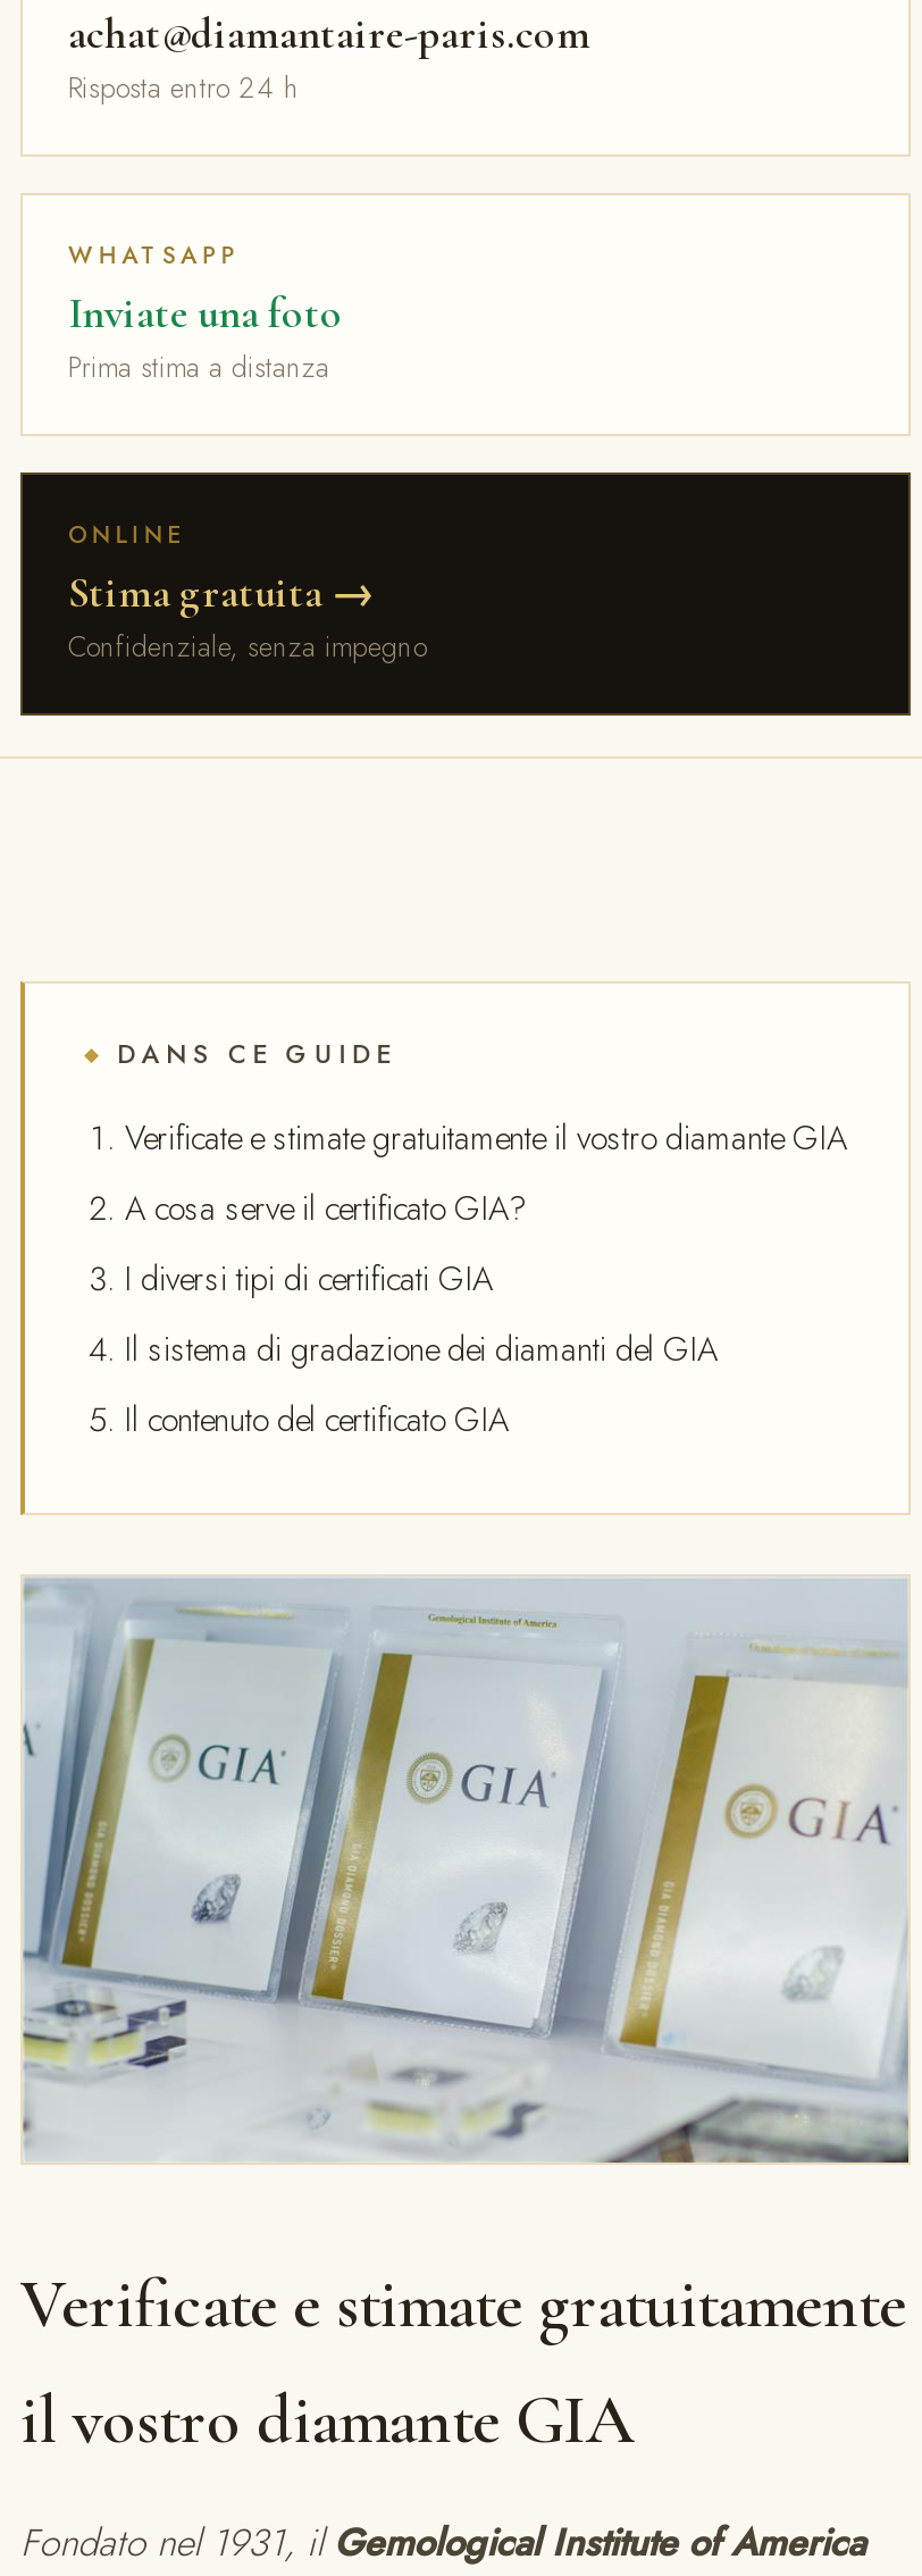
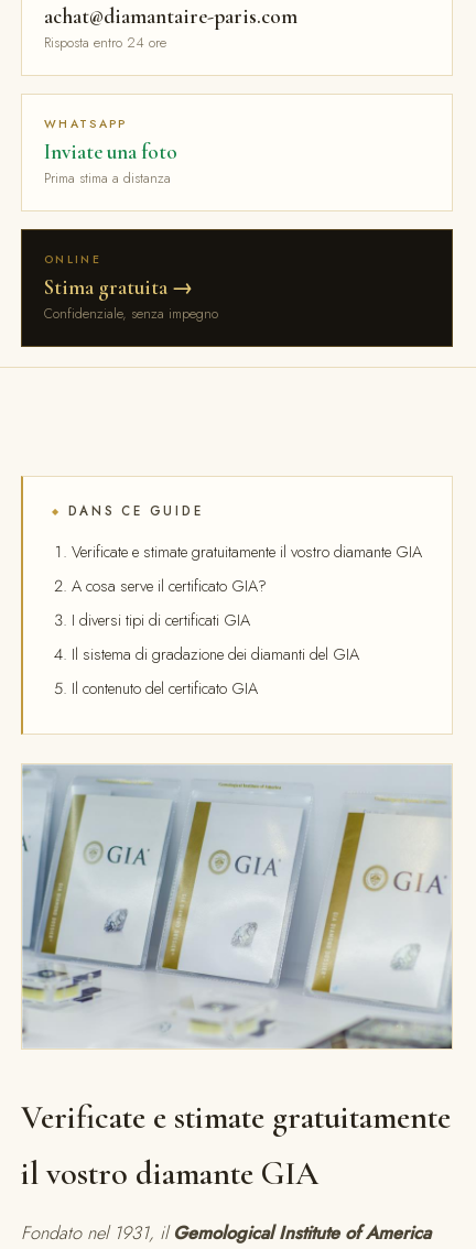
- Risposta entro 24 h
+ Risposta entro 24 ore
